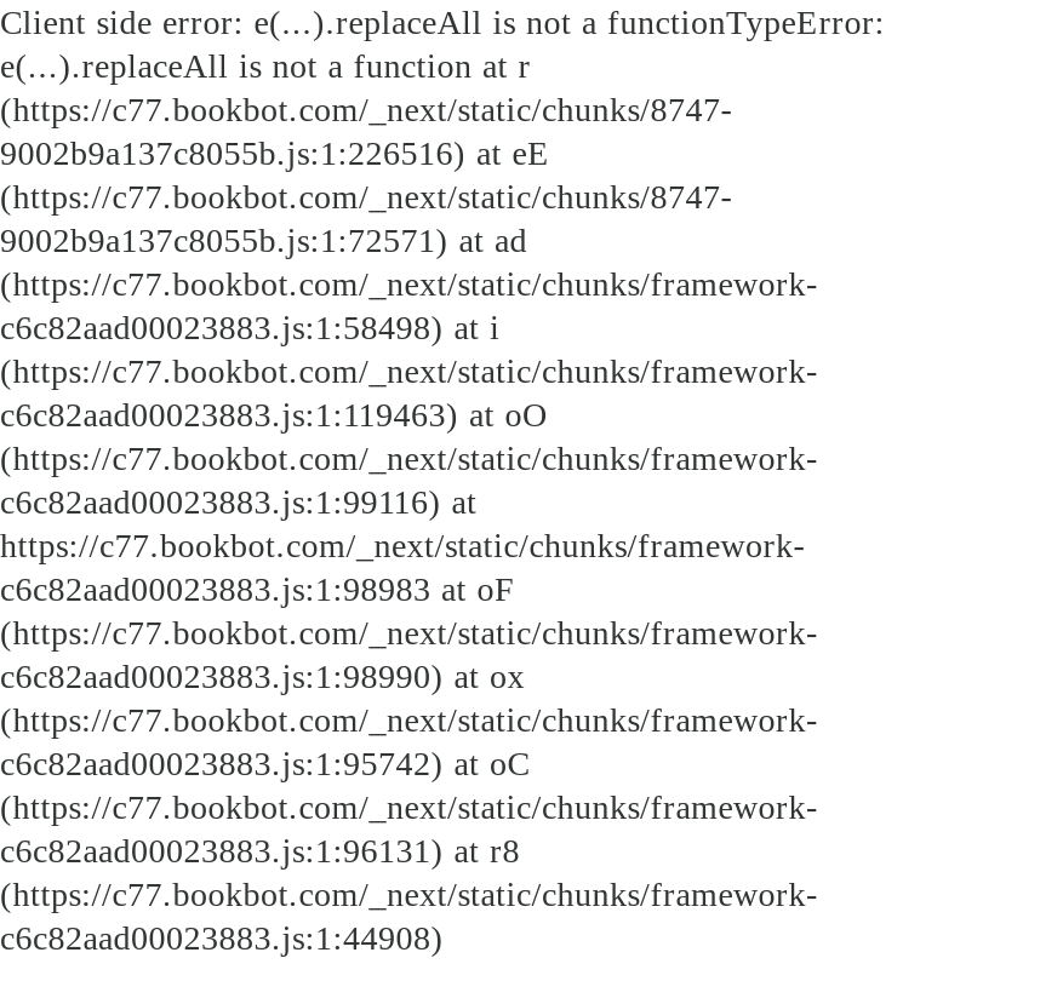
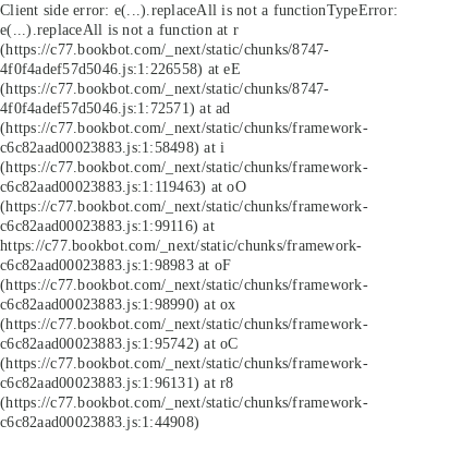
- 9002b9a137c8055b.js:1:226516) at eE
+ 4f0f4adef57d5046.js:1:226558) at eE

- 9002b9a137c8055b.js:1:72571) at ad
+ 4f0f4adef57d5046.js:1:72571) at ad
